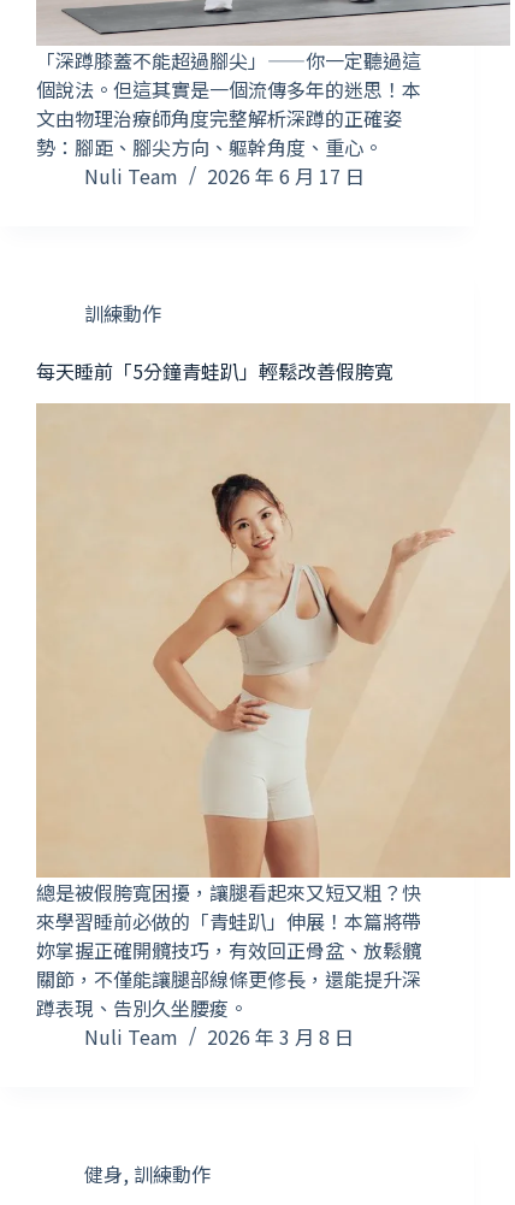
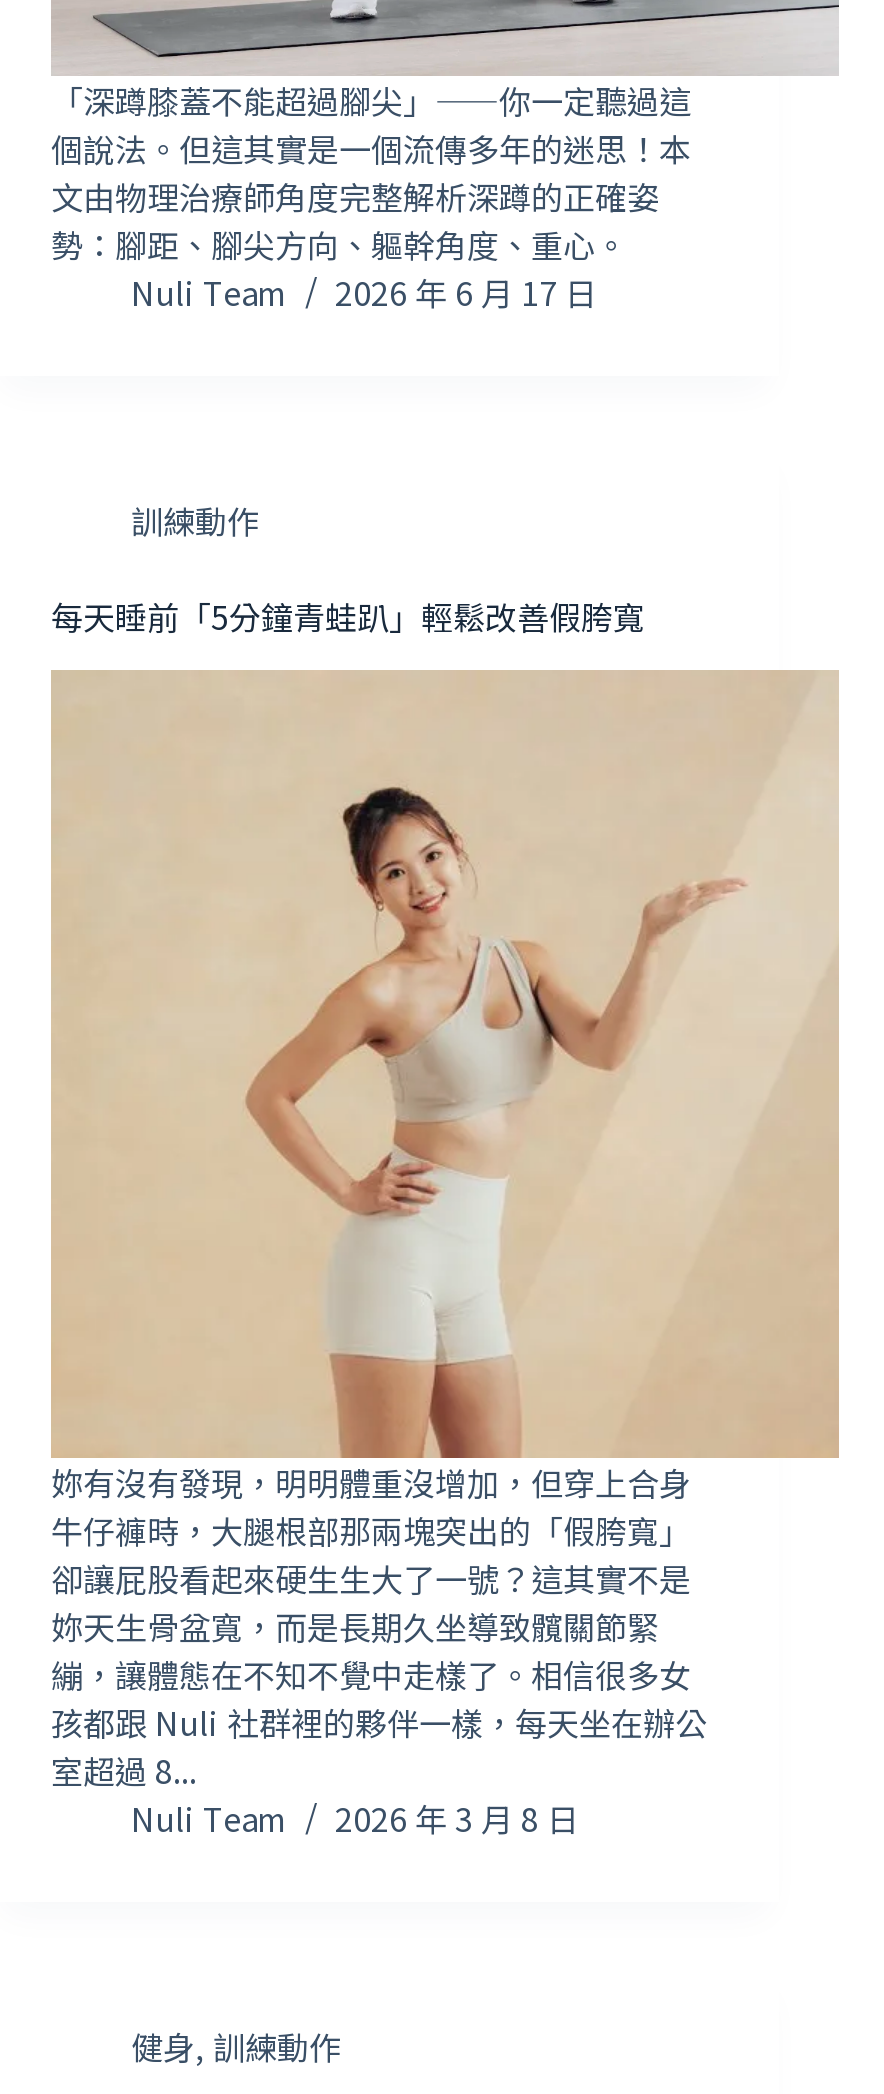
- 總是被假胯寬困擾，讓腿看起來又短又粗？快
- 來學習睡前必做的「青蛙趴」伸展！本篇將帶
- 妳掌握正確開髖技巧，有效回正骨盆、放鬆髖
- 關節，不僅能讓腿部線條更修長，還能提升深
- 蹲表現、告別久坐腰痠。
+ 妳有沒有發現，明明體重沒增加，但穿上合身
+ 牛仔褲時，大腿根部那兩塊突出的「假胯寬」
+ 卻讓屁股看起來硬生生大了一號？這其實不是
+ 妳天生骨盆寬，而是長期久坐導致髖關節緊
+ 繃，讓體態在不知不覺中走樣了。相信很多女
+ 孩都跟 Nuli 社群裡的夥伴一樣，每天坐在辦公
+ 室超過 8...
